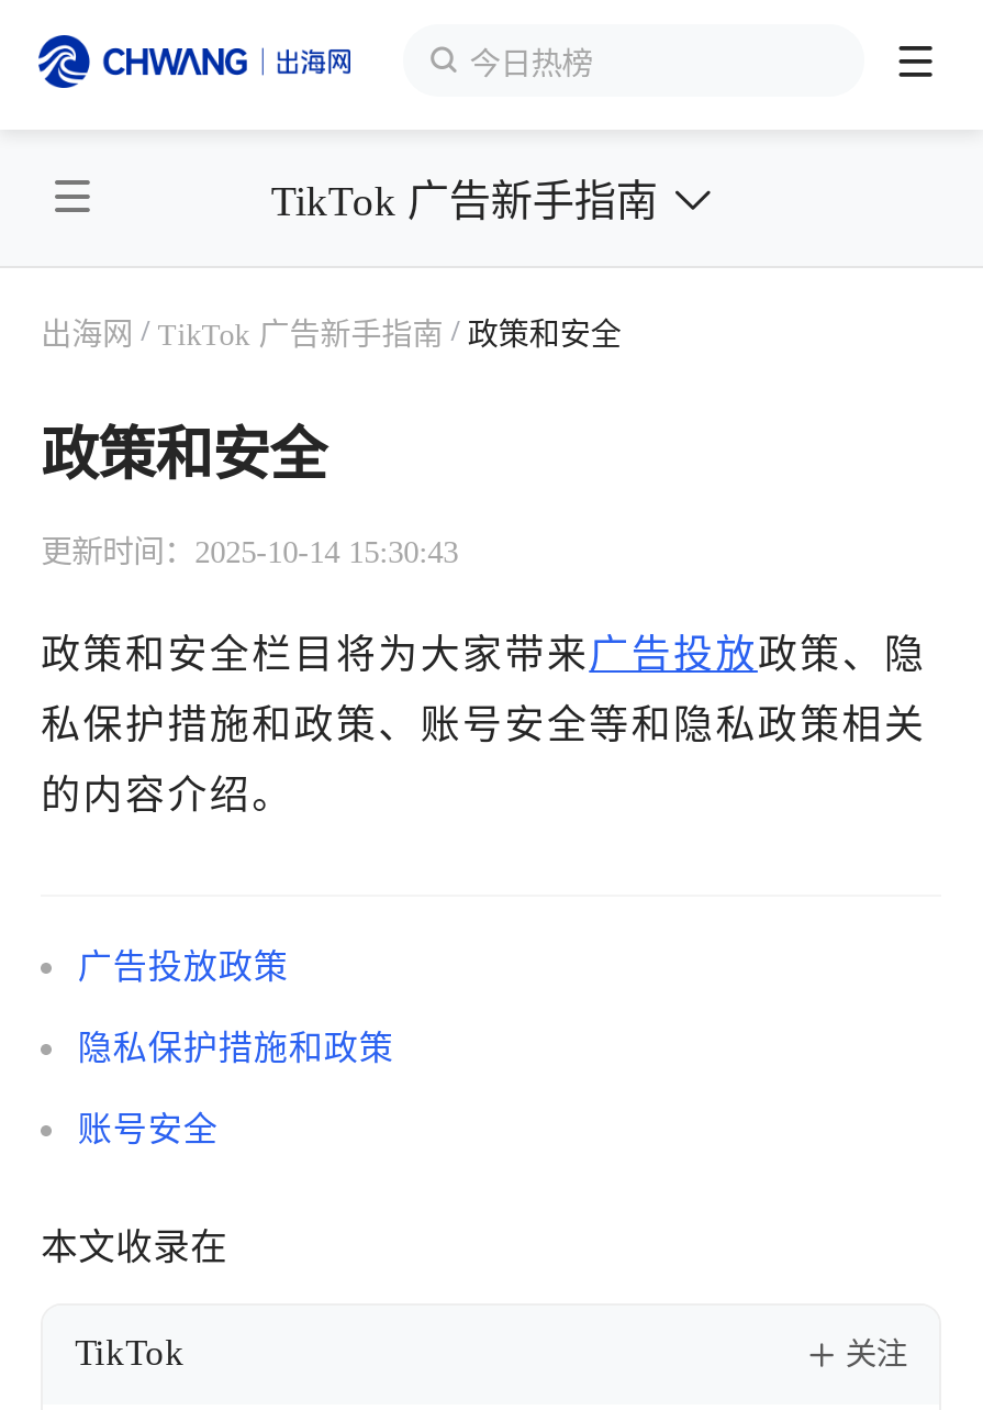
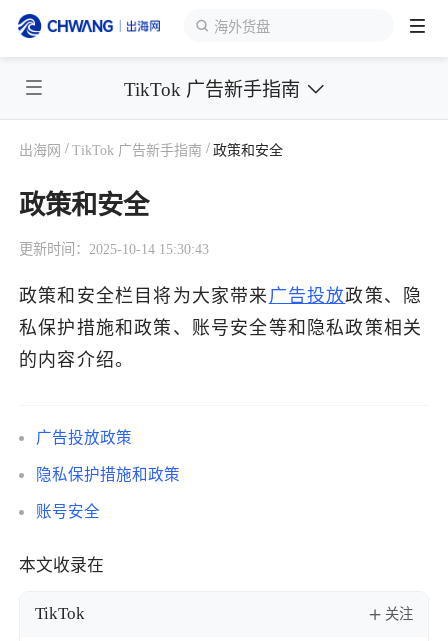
- 今日热榜
+ 海外货盘
